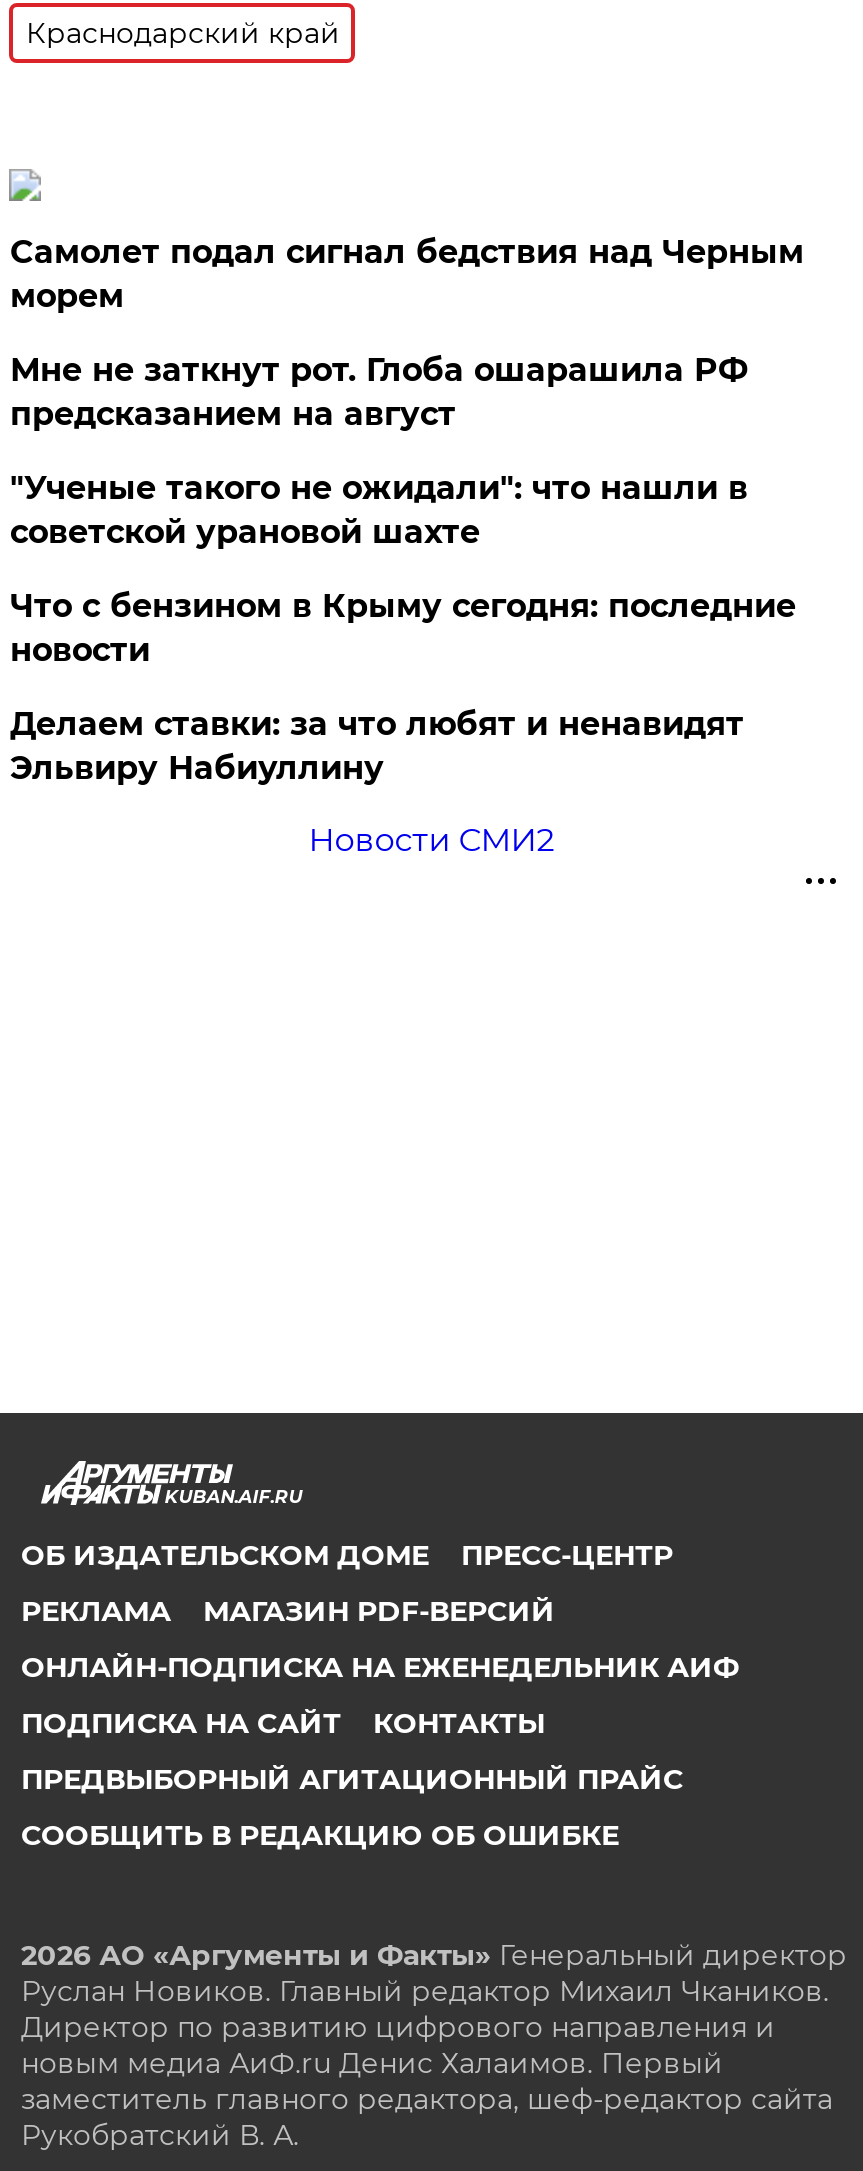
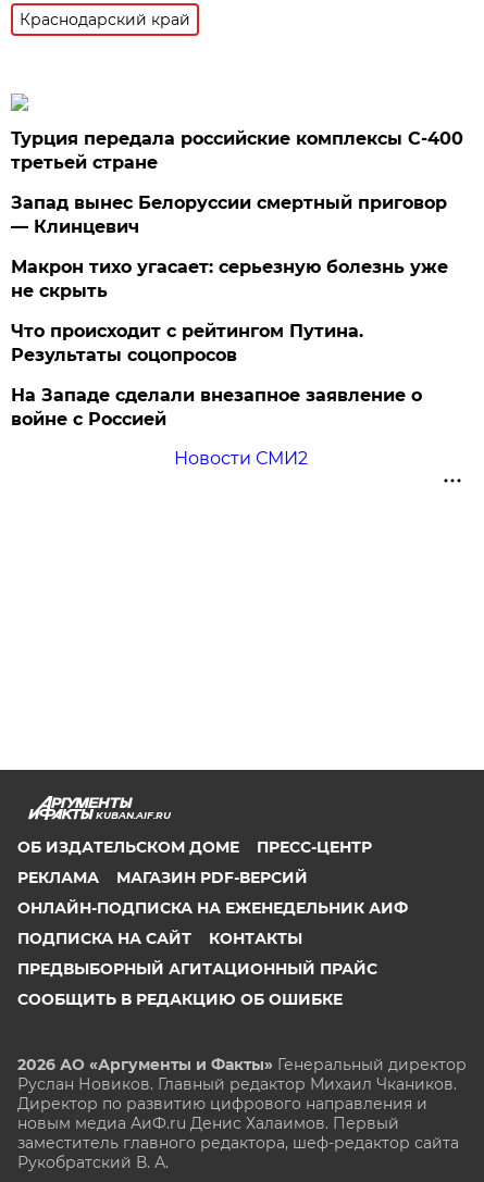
- Самолет подал сигнал бедствия над Черным
- морем
+ Турция передала российские комплексы С-400
+ третьей стране

- Мне не заткнут рот. Глоба ошарашила РФ
- предсказанием на август
+ Запад вынес Белоруссии смертный приговор
+ — Клинцевич

- "Ученые такого не ожидали": что нашли в
- советской урановой шахте
+ Макрон тихо угасает: серьезную болезнь уже
+ не скрыть

- Что с бензином в Крыму сегодня: последние
- новости
+ Что происходит с рейтингом Путина.
+ Результаты соцопросов

- Делаем ставки: за что любят и ненавидят
- Эльвиру Набиуллину
+ На Западе сделали внезапное заявление о
+ войне с Россией
